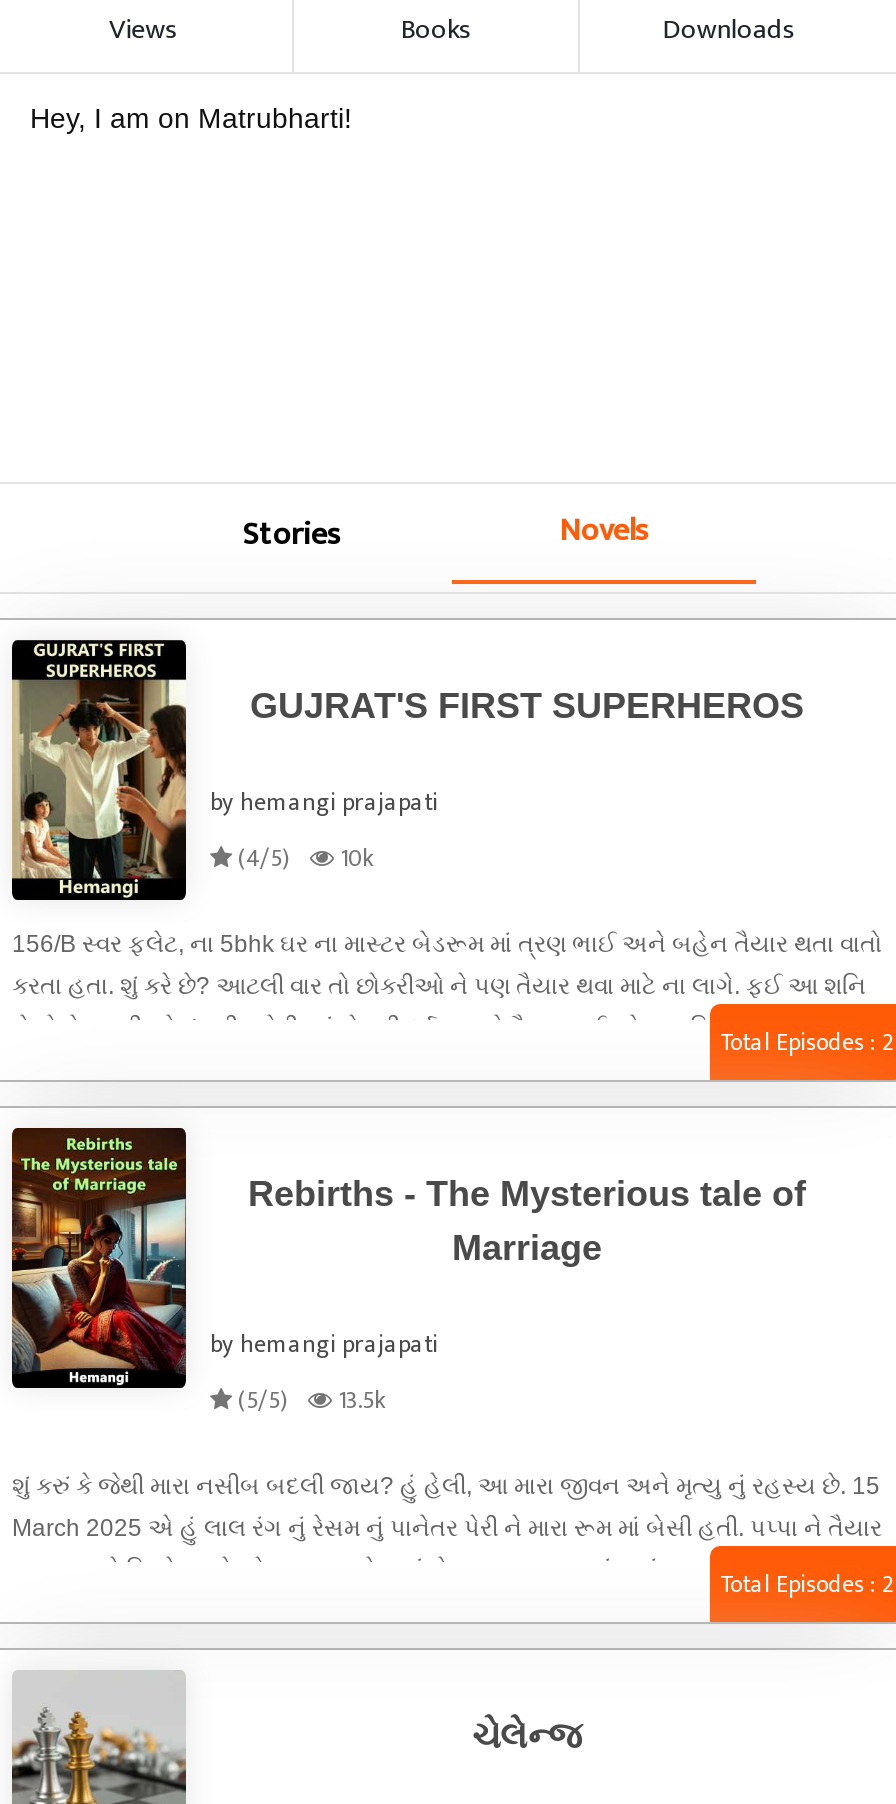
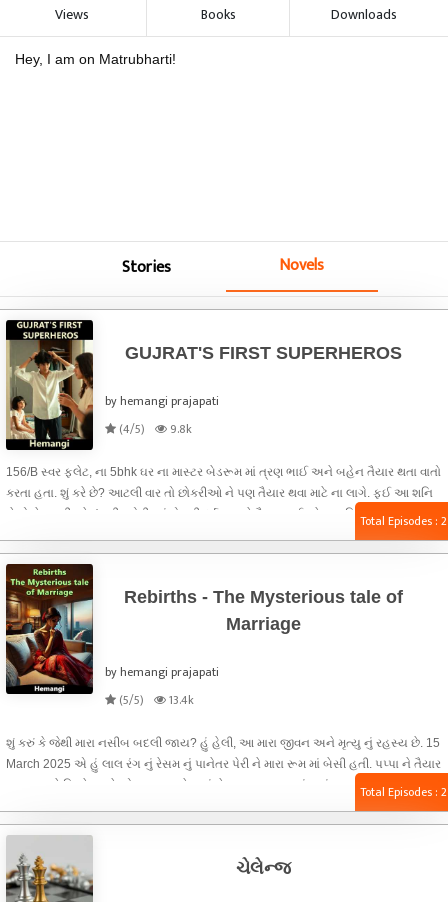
- (4/5) 10k
+ (4/5) 9.8k

- (5/5) 13.5k
+ (5/5) 13.4k
